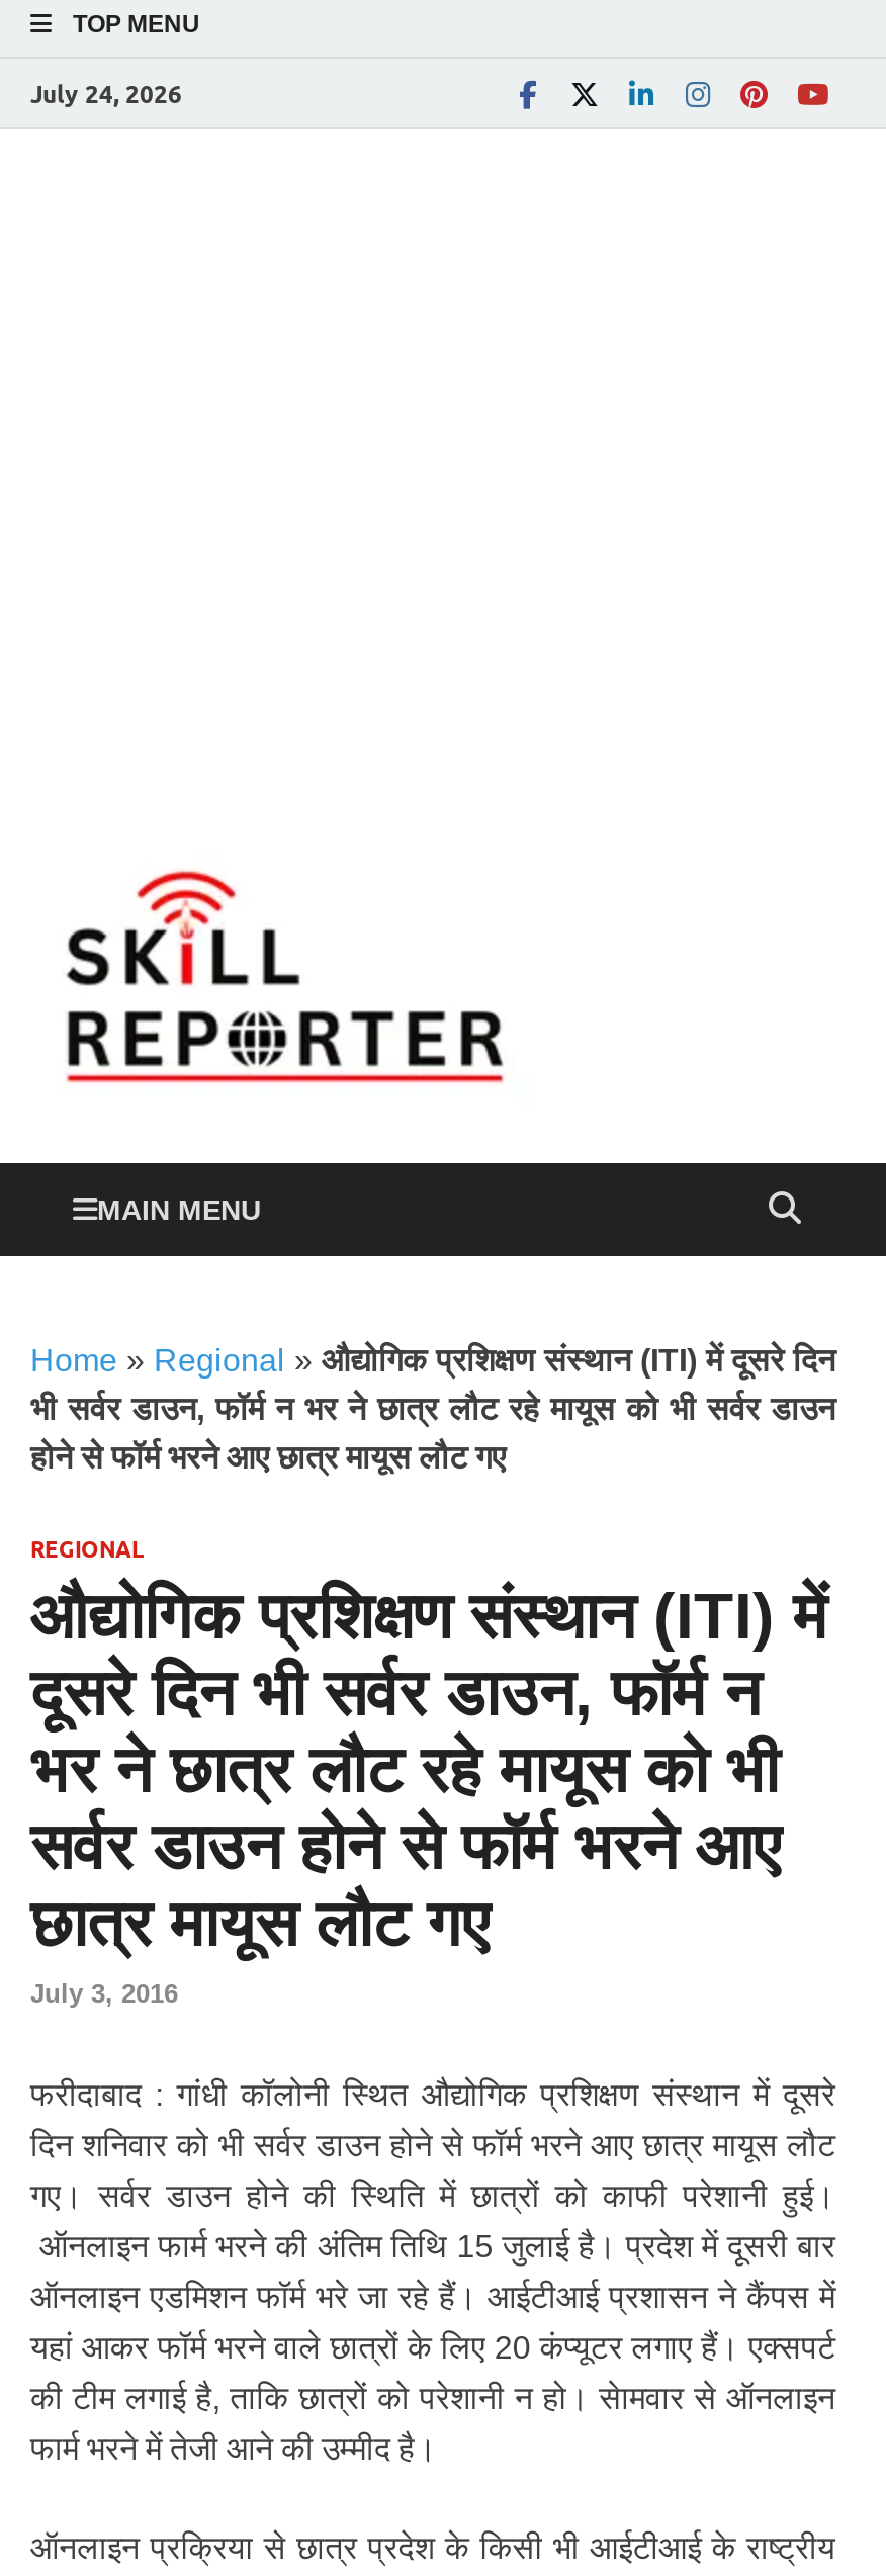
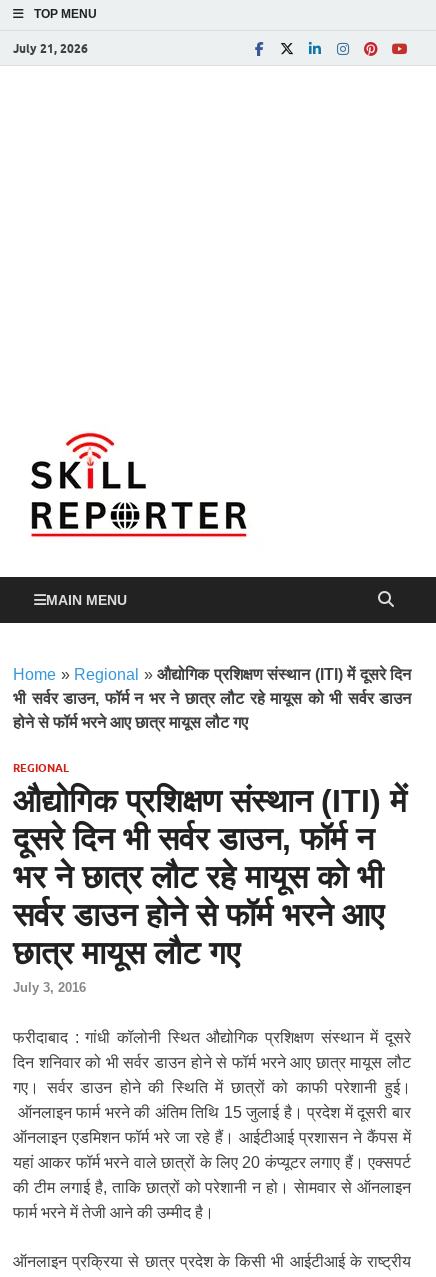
- July 24, 2026
+ July 21, 2026
